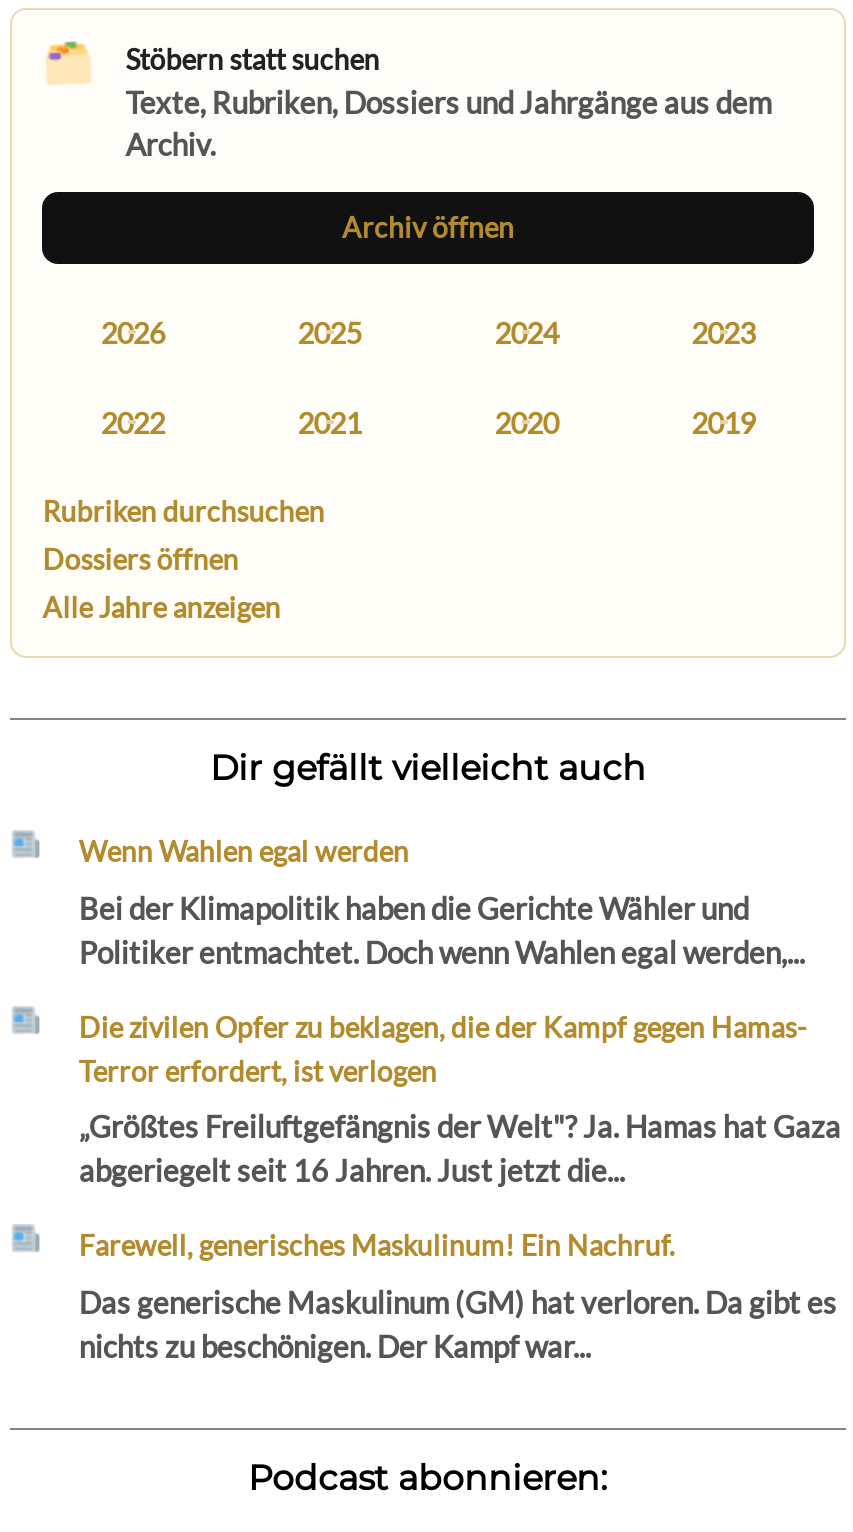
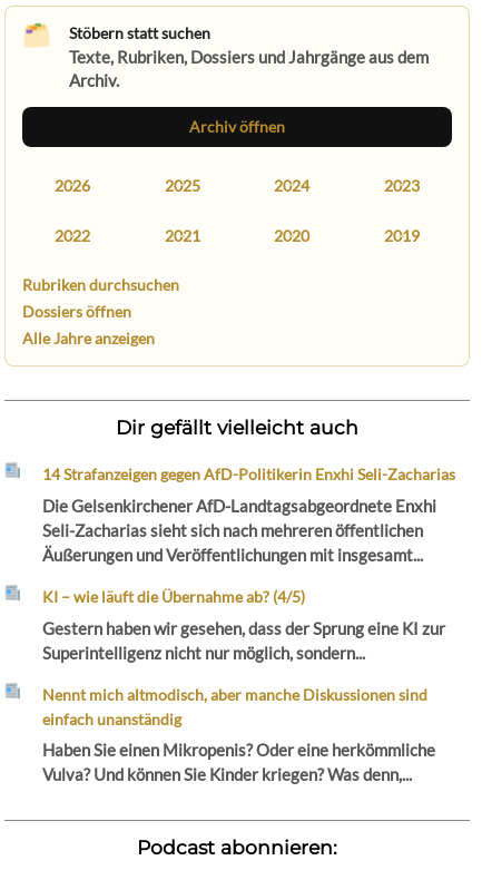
- Wenn Wahlen egal werden
+ 14 Strafanzeigen gegen AfD-Politikerin Enxhi Seli-Zacharias

- Bei der Klimapolitik haben die Gerichte Wähler und
- Politiker entmachtet. Doch wenn Wahlen egal werden,...
+ Die Gelsenkirchener AfD-Landtagsabgeordnete Enxhi
+ Seli-Zacharias sieht sich nach mehreren öffentlichen
+ Äußerungen und Veröffentlichungen mit insgesamt...

- Die zivilen Opfer zu beklagen, die der Kampf gegen Hamas-
- Terror erfordert, ist verlogen
+ KI – wie läuft die Übernahme ab? (4/5)

- „Größtes Freiluftgefängnis der Welt"? Ja. Hamas hat Gaza
- abgeriegelt seit 16 Jahren. Just jetzt die...
+ Gestern haben wir gesehen, dass der Sprung eine KI zur
+ Superintelligenz nicht nur möglich, sondern...

- Farewell, generisches Maskulinum! Ein Nachruf.
+ Nennt mich altmodisch, aber manche Diskussionen sind
+ einfach unanständig

- Das generische Maskulinum (GM) hat verloren. Da gibt es
- nichts zu beschönigen. Der Kampf war...
+ Haben Sie einen Mikropenis? Oder eine herkömmliche
+ Vulva? Und können Sie Kinder kriegen? Was denn,...
